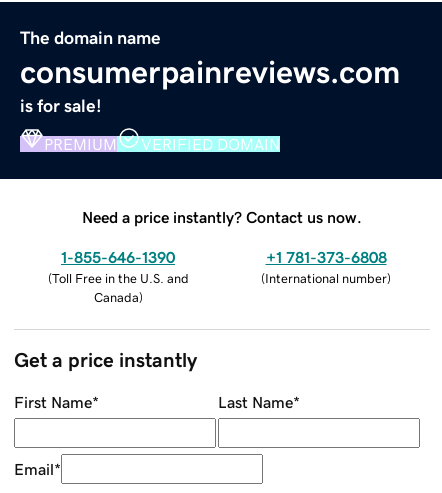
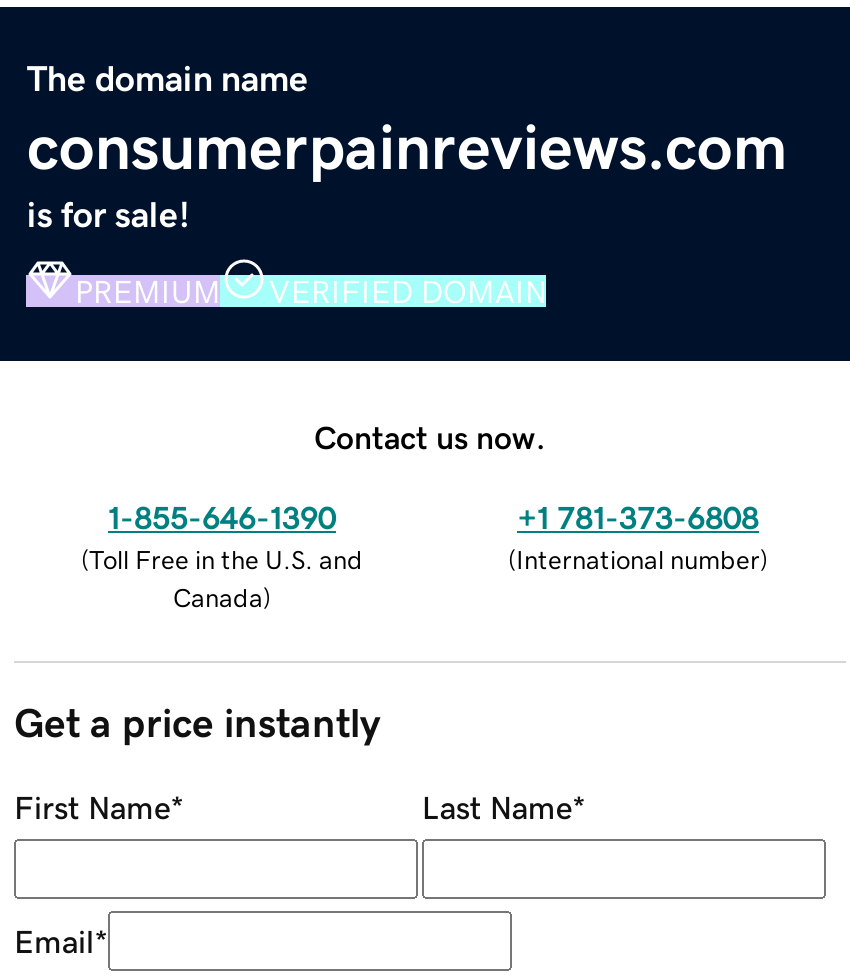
- Need a price instantly? Contact us now.
+ Contact us now.
